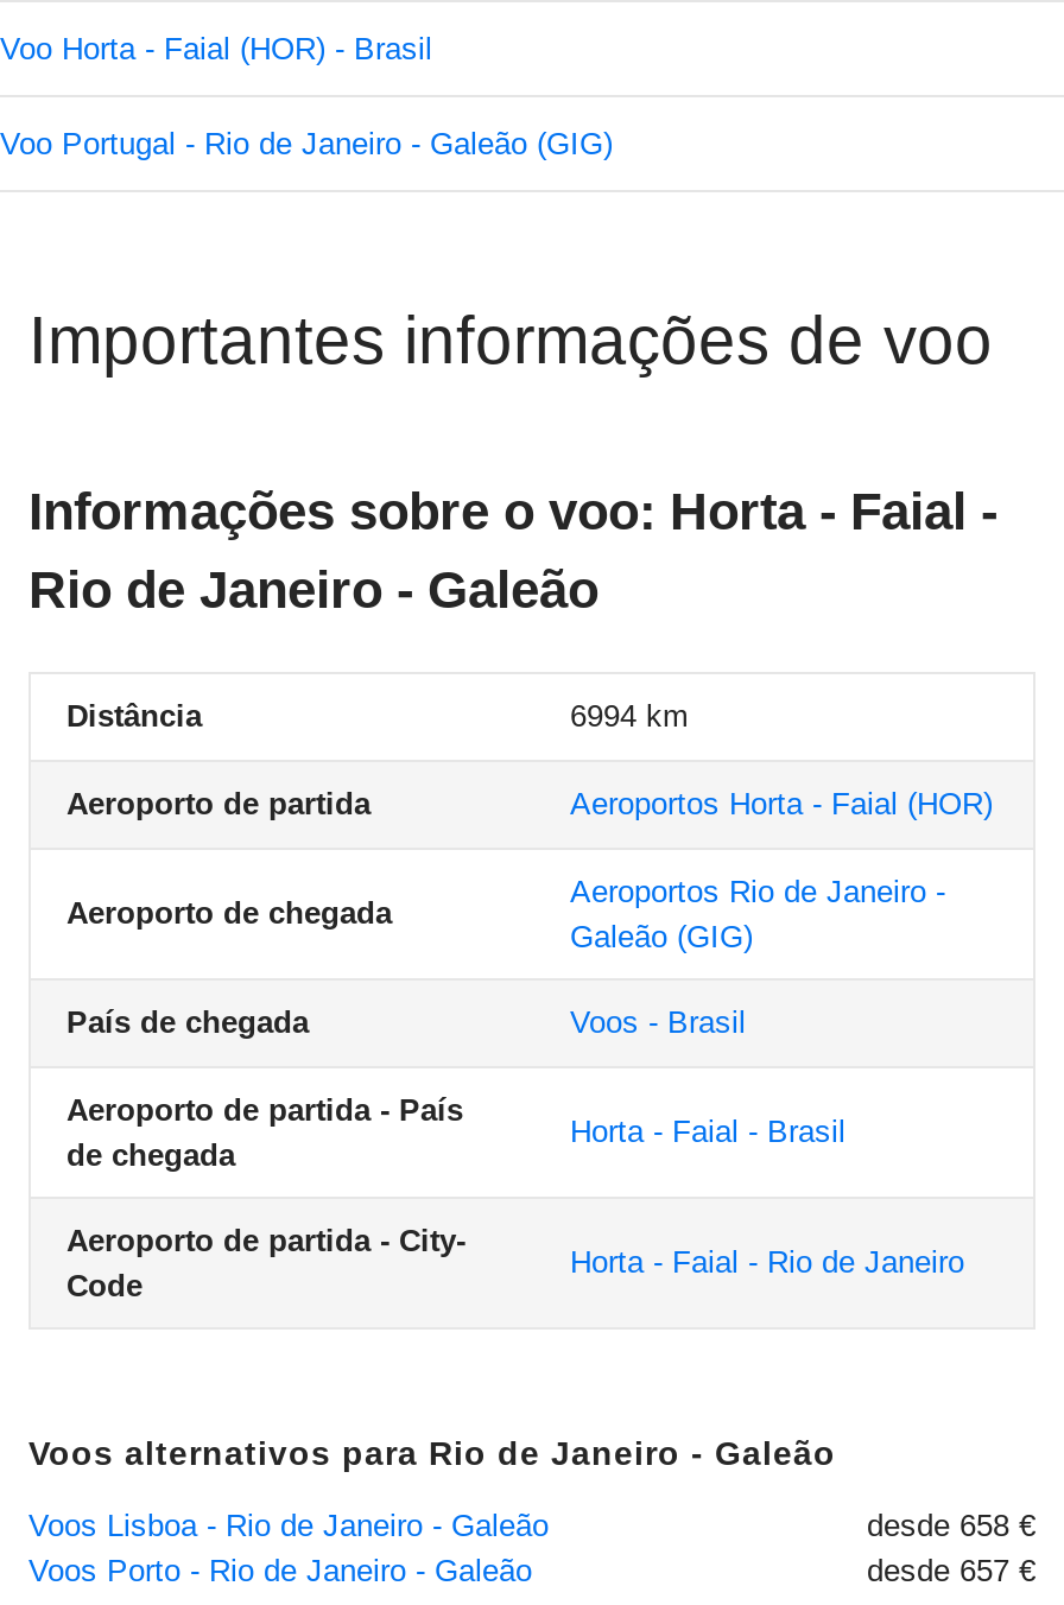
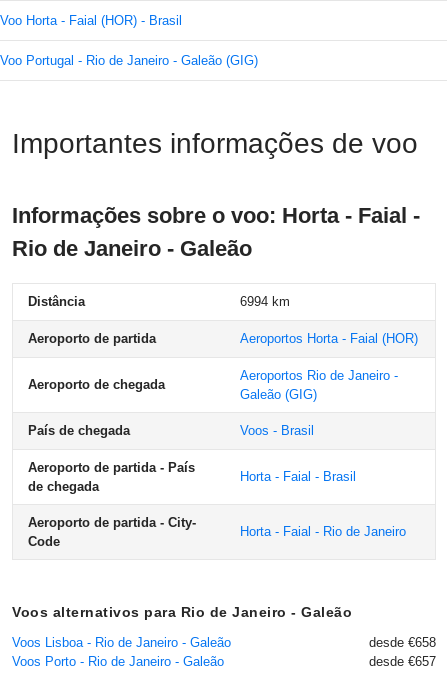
- desde 658 €
+ desde €658

- desde 657 €
+ desde €657
